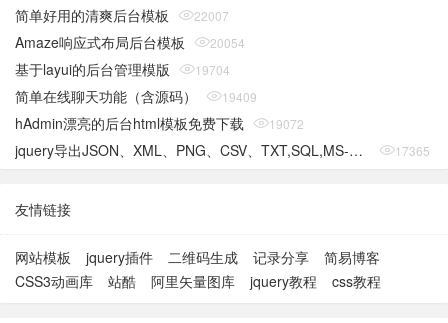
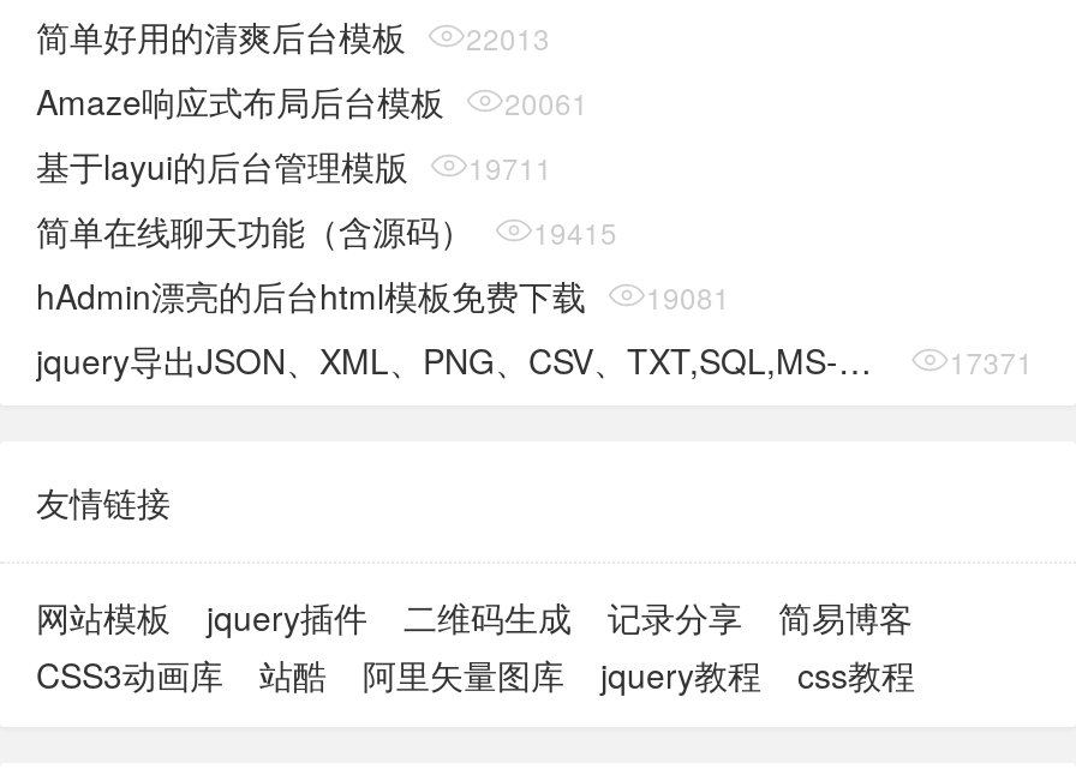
- 简单好用的清爽后台模板 22007
+ 简单好用的清爽后台模板 22013

- Amaze响应式布局后台模板 20054
+ Amaze响应式布局后台模板 20061

- 基于layui的后台管理模版 19704
+ 基于layui的后台管理模版 19711

- 简单在线聊天功能（含源码） 19409
+ 简单在线聊天功能（含源码） 19415

- hAdmin漂亮的后台html模板免费下载 19072
+ hAdmin漂亮的后台html模板免费下载 19081

- 17365
+ 17371
